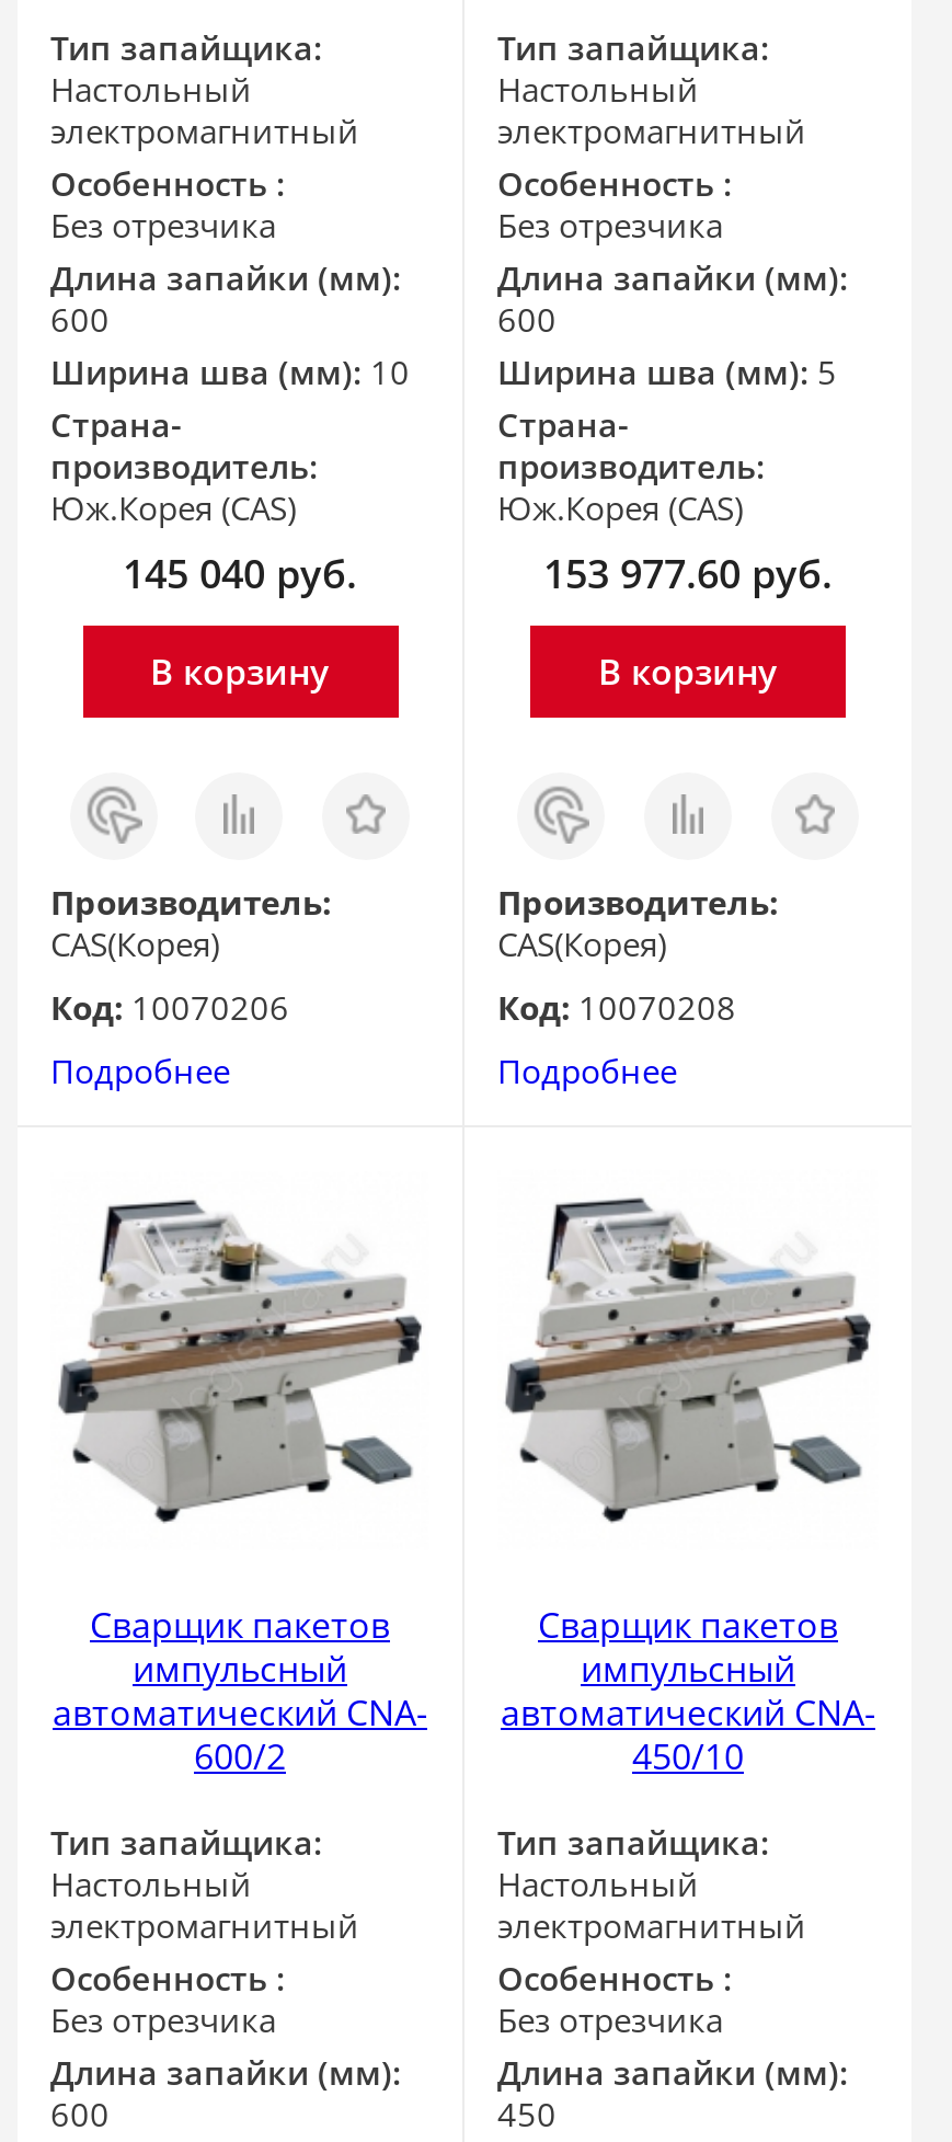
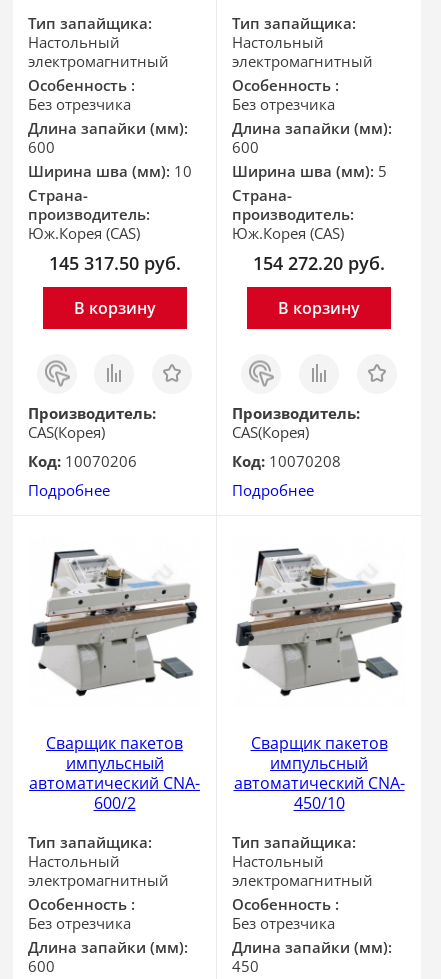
- 145 040 руб.
+ 145 317.50 руб.

- 153 977.60 руб.
+ 154 272.20 руб.
